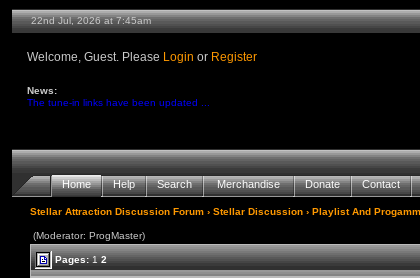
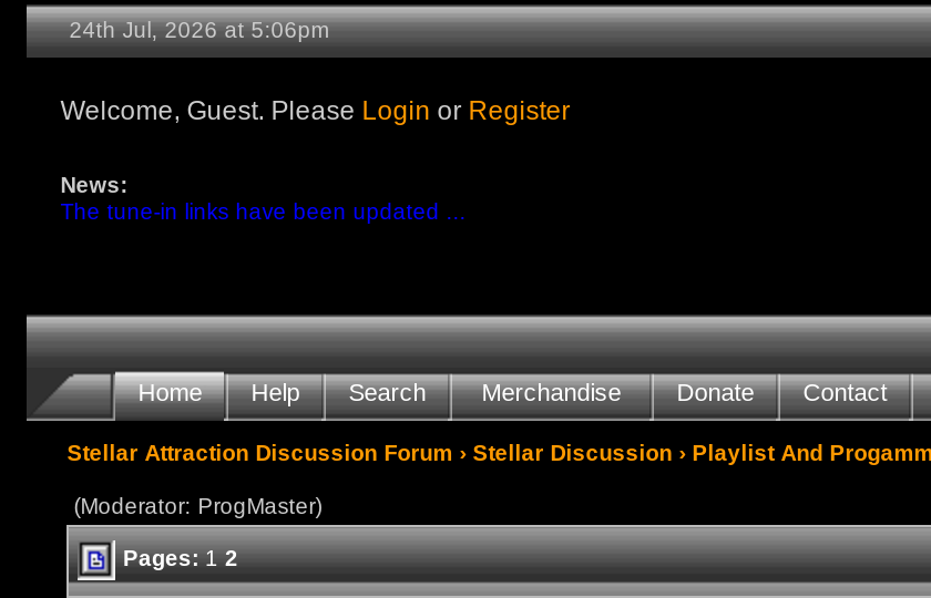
- 22nd Jul, 2026 at 7:45am
+ 24th Jul, 2026 at 5:06pm
